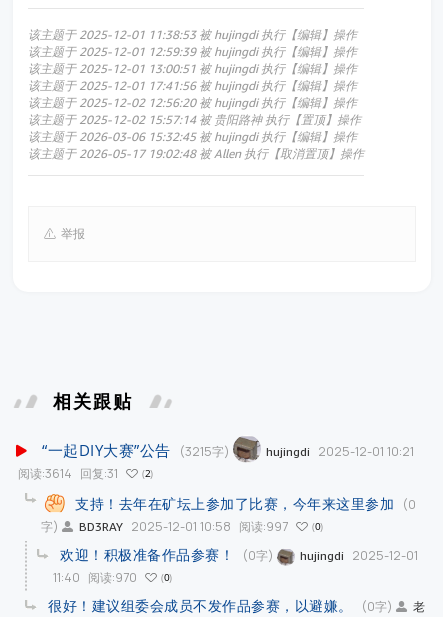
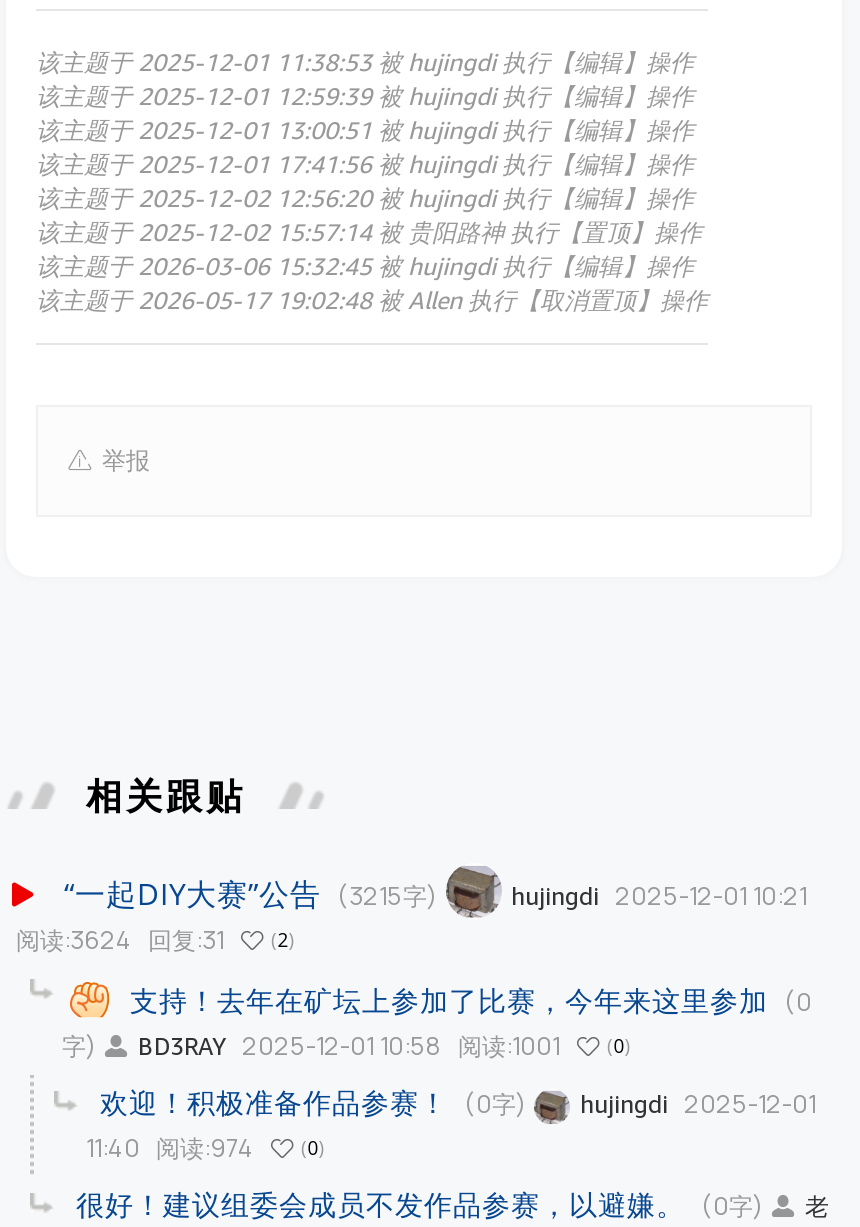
- 阅读:3614 回复:31 2
+ 阅读:3624 回复:31 2

- 字) BD3RAY 2025-12-01 10:58 阅读:997 0
+ 字) BD3RAY 2025-12-01 10:58 阅读:1001 0

- 11:40 阅读:970 0
+ 11:40 阅读:974 0
